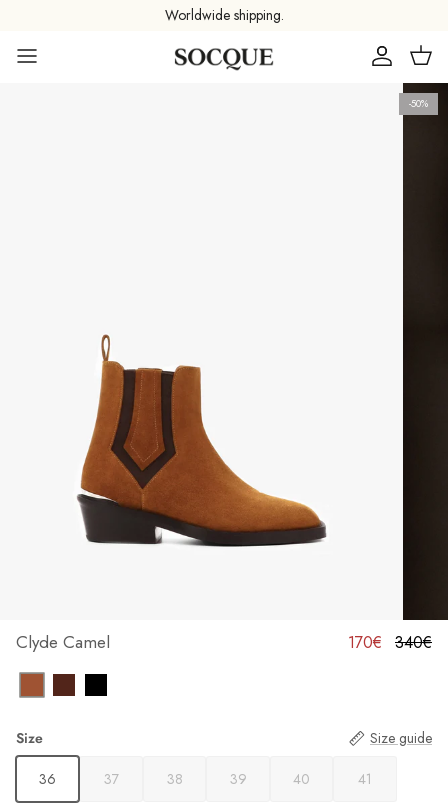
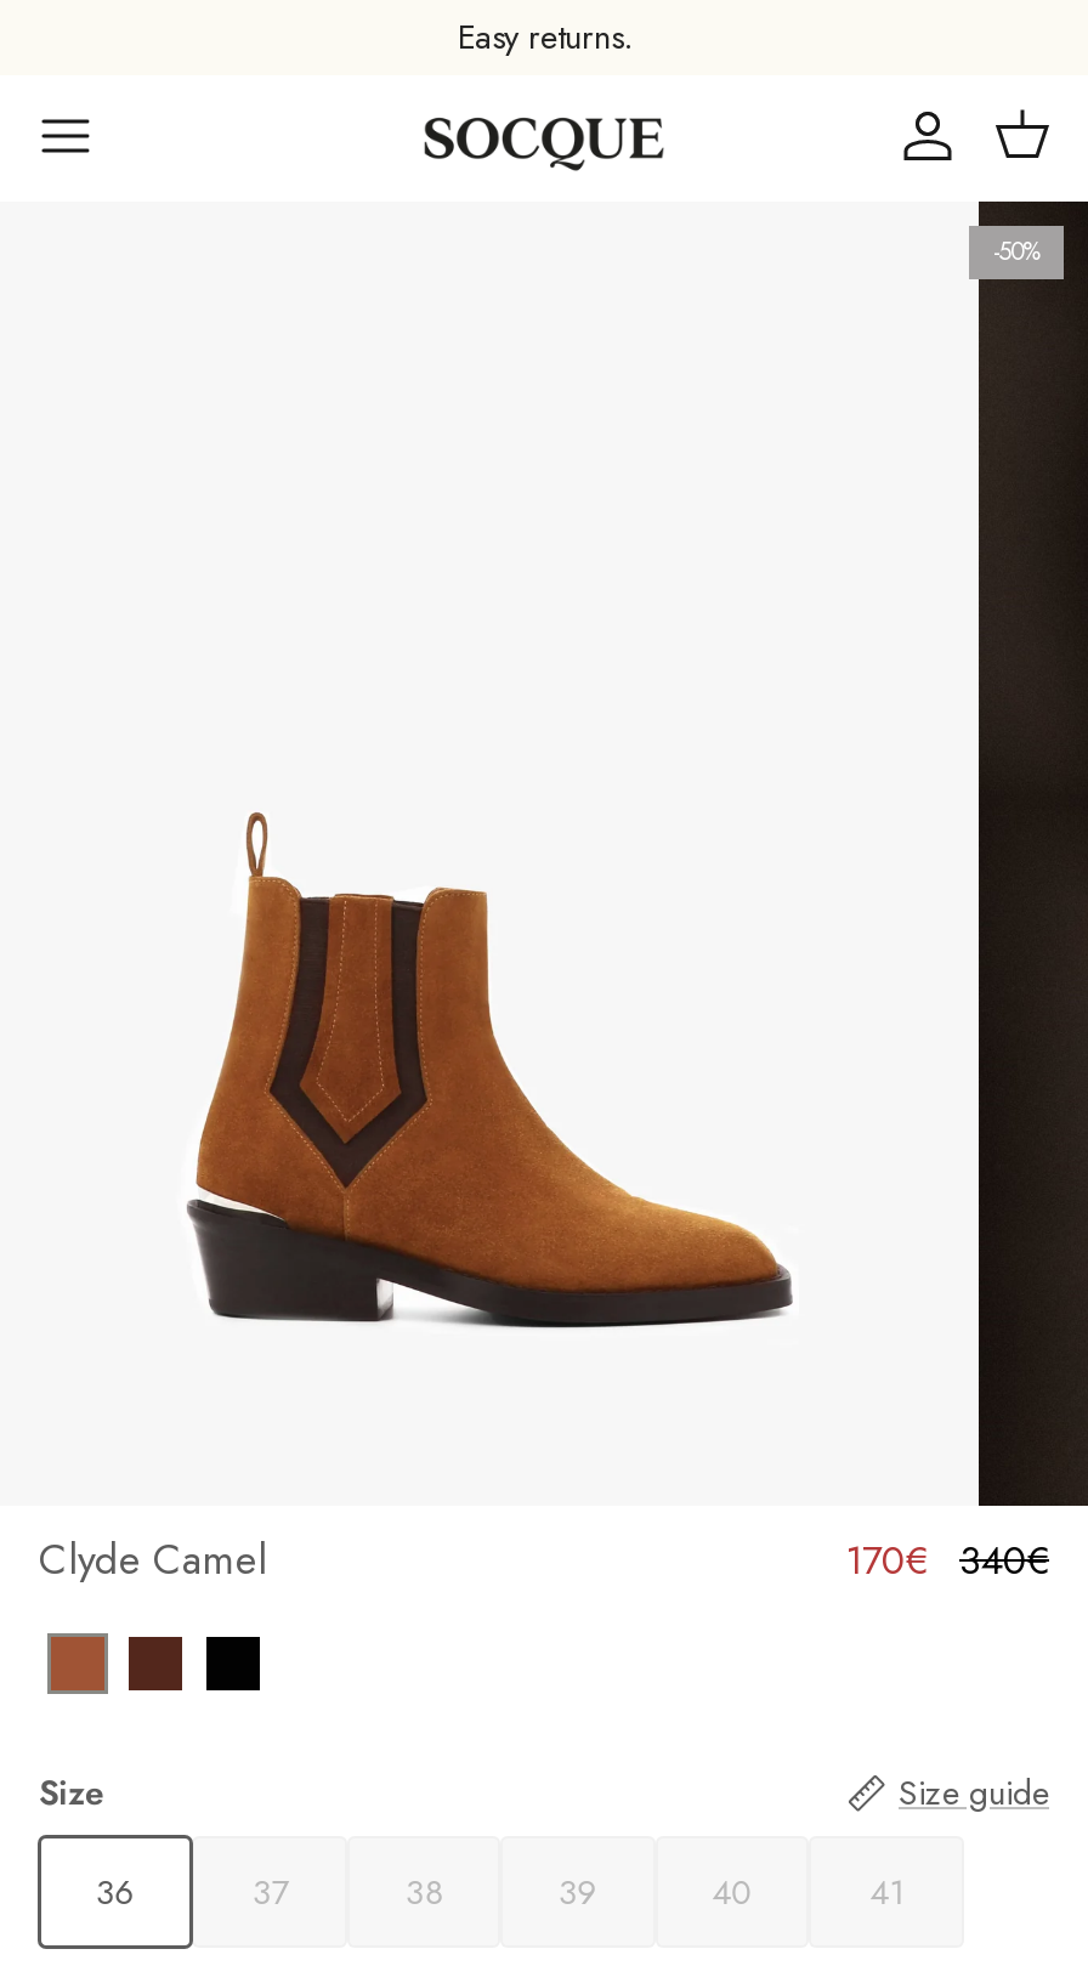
- Worldwide shipping.
+ Easy returns.
